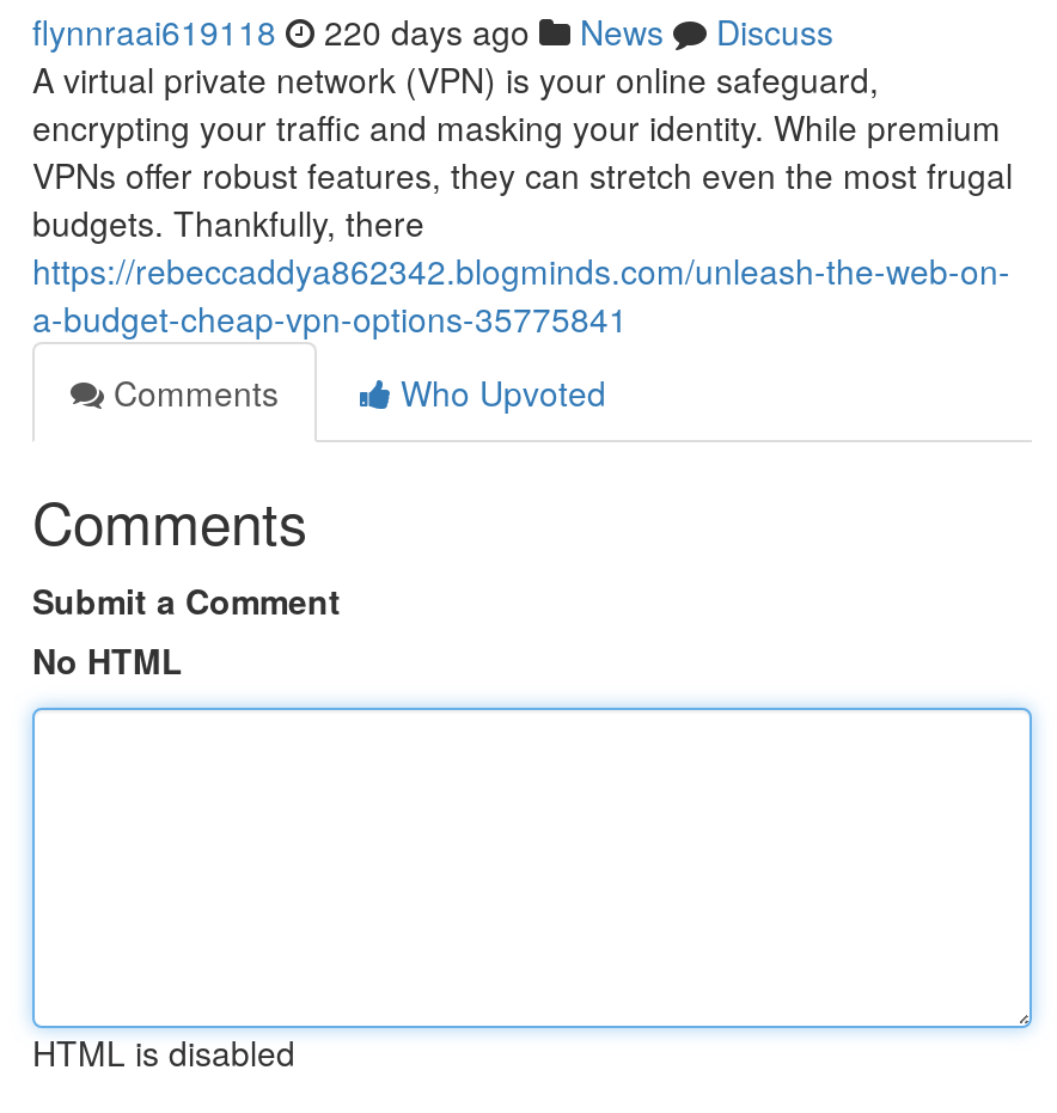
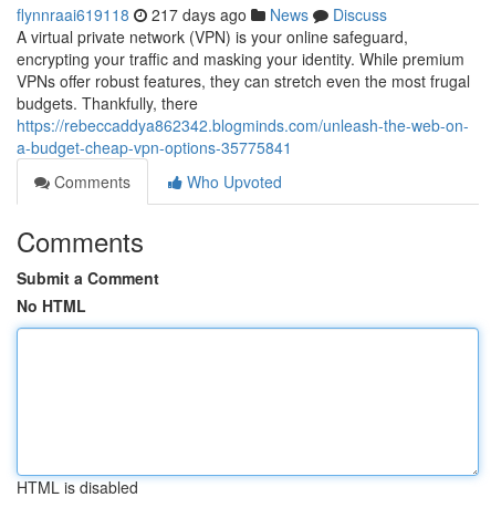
- flynnraai619118 220 days ago News Discuss
+ flynnraai619118 217 days ago News Discuss
